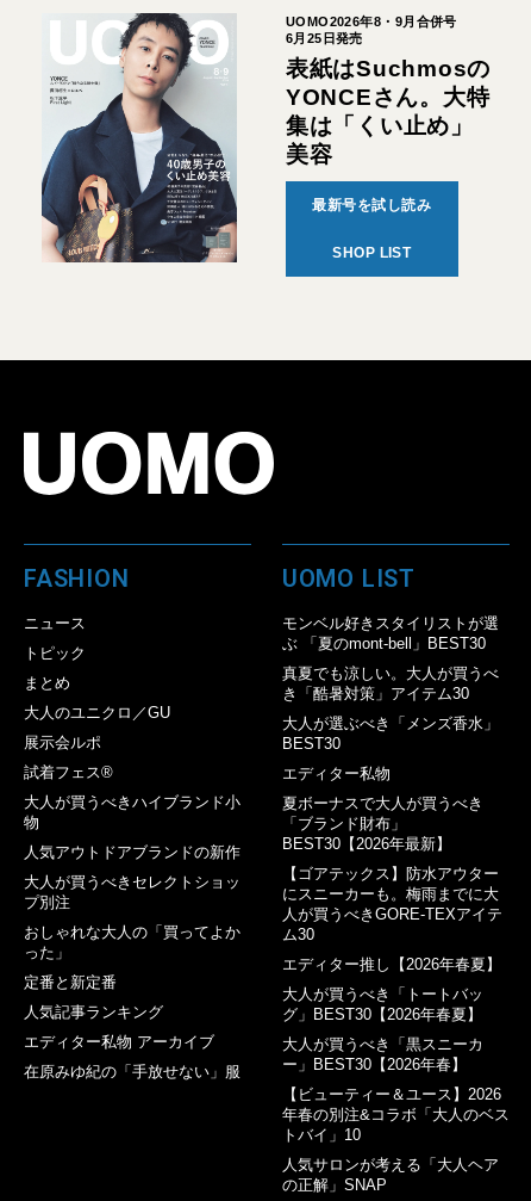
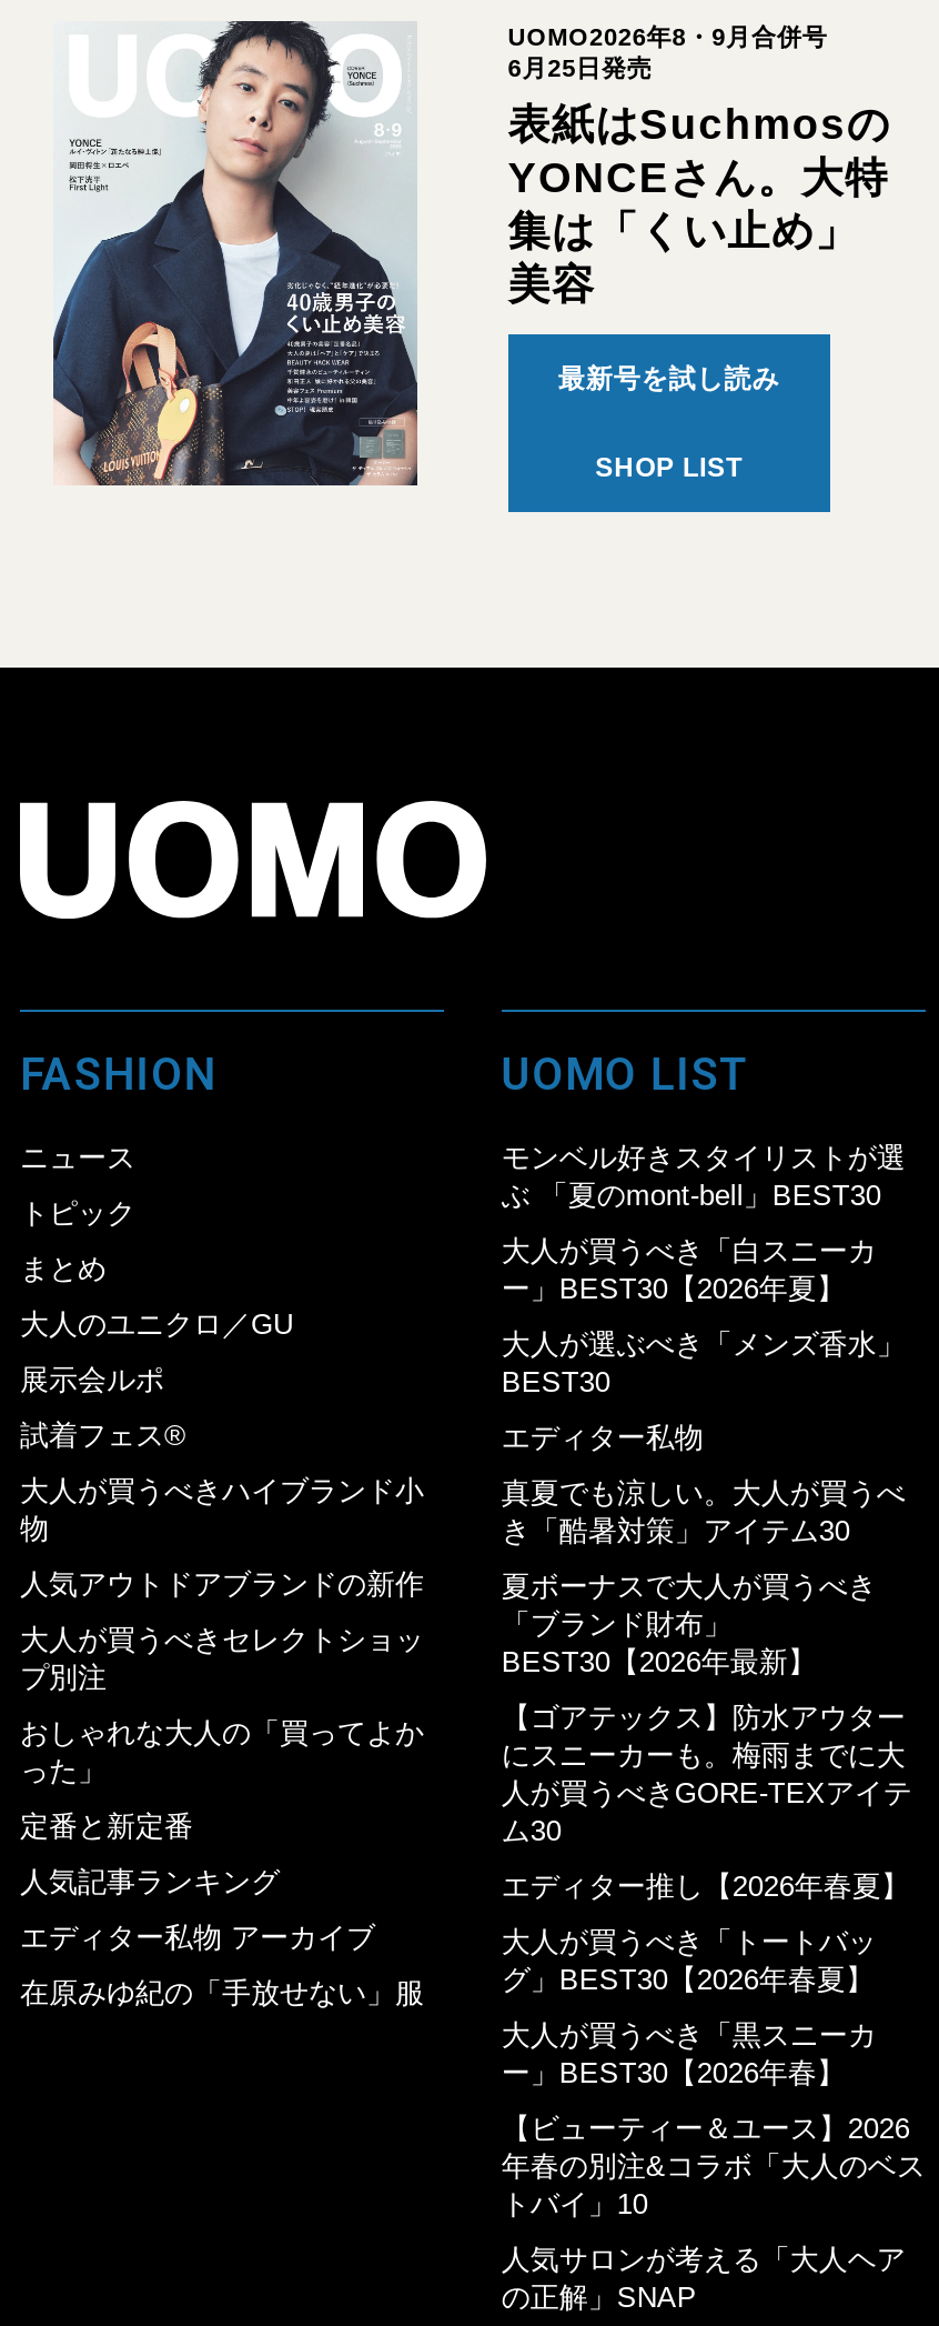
moved down: 真夏でも涼しい。大人が買うべ | き「酷暑対策」アイテム30

+ 大人が買うべき「白スニーカ
+ ー」BEST30【2026年夏】
